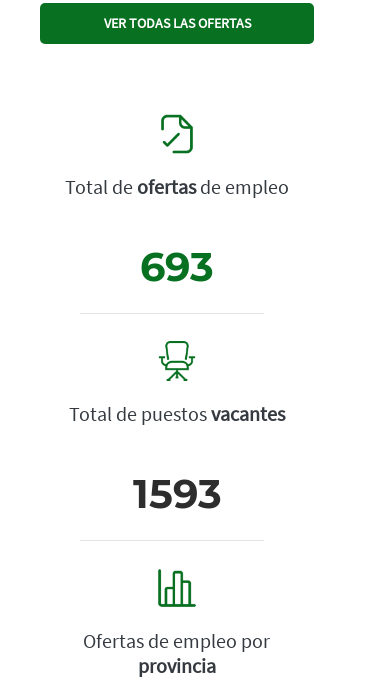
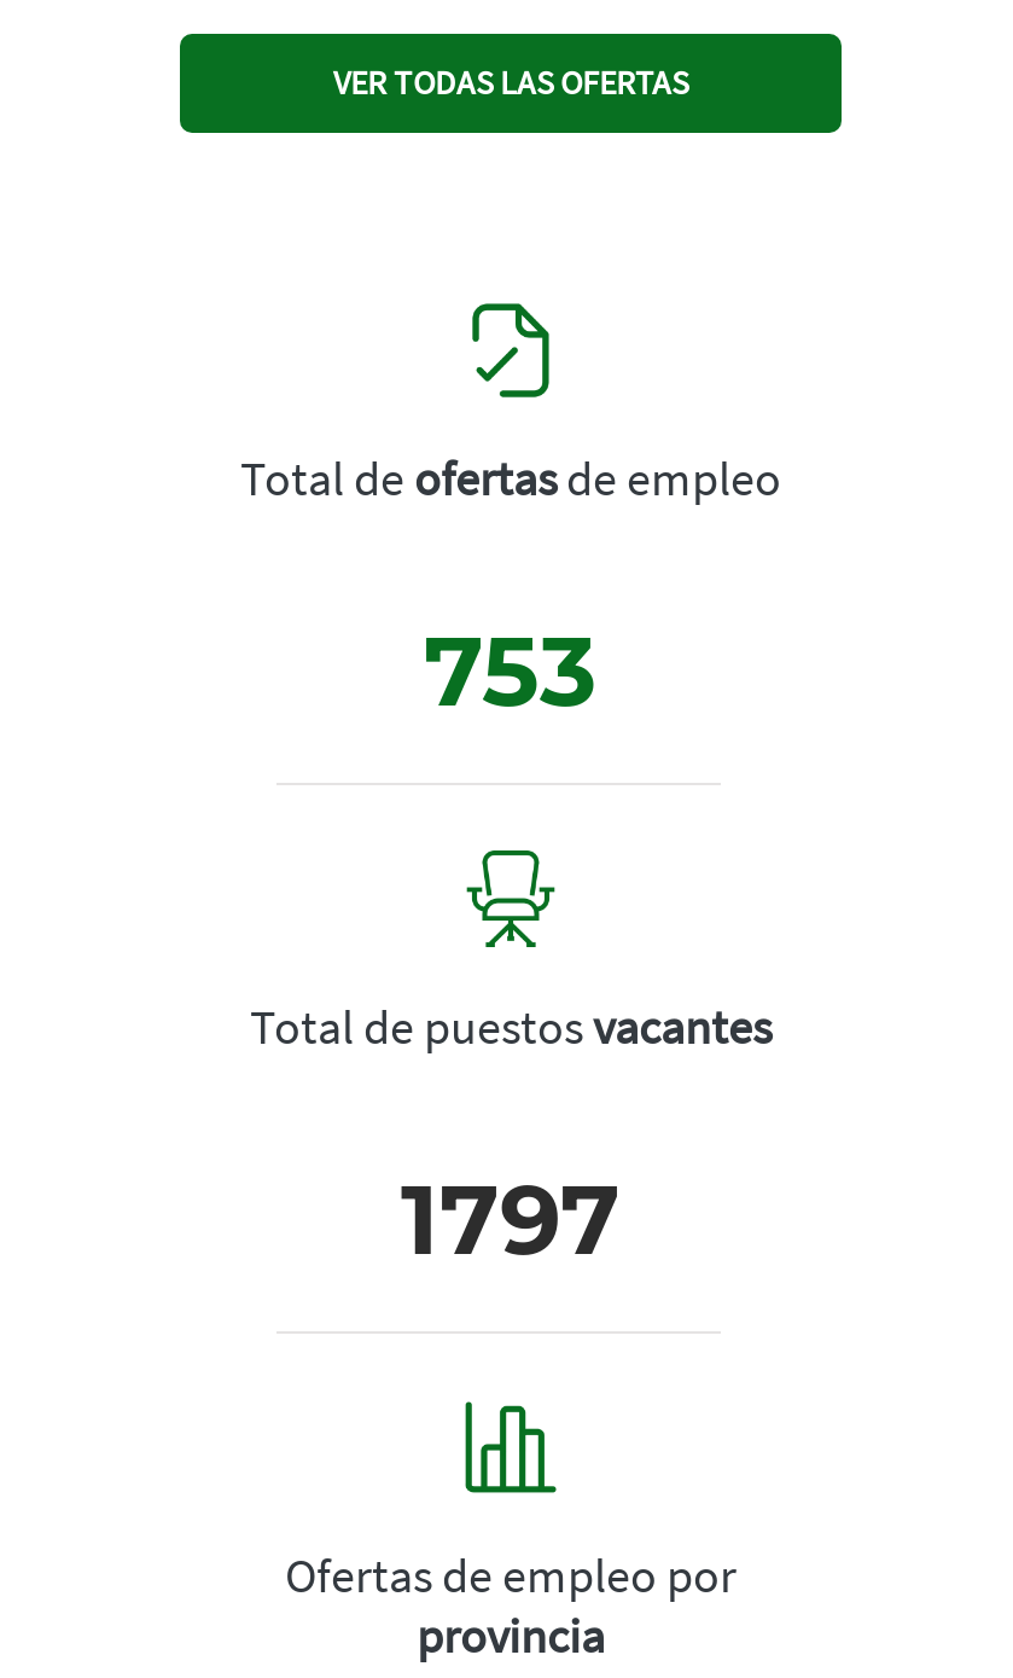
- 693
+ 753

- 1593
+ 1797
